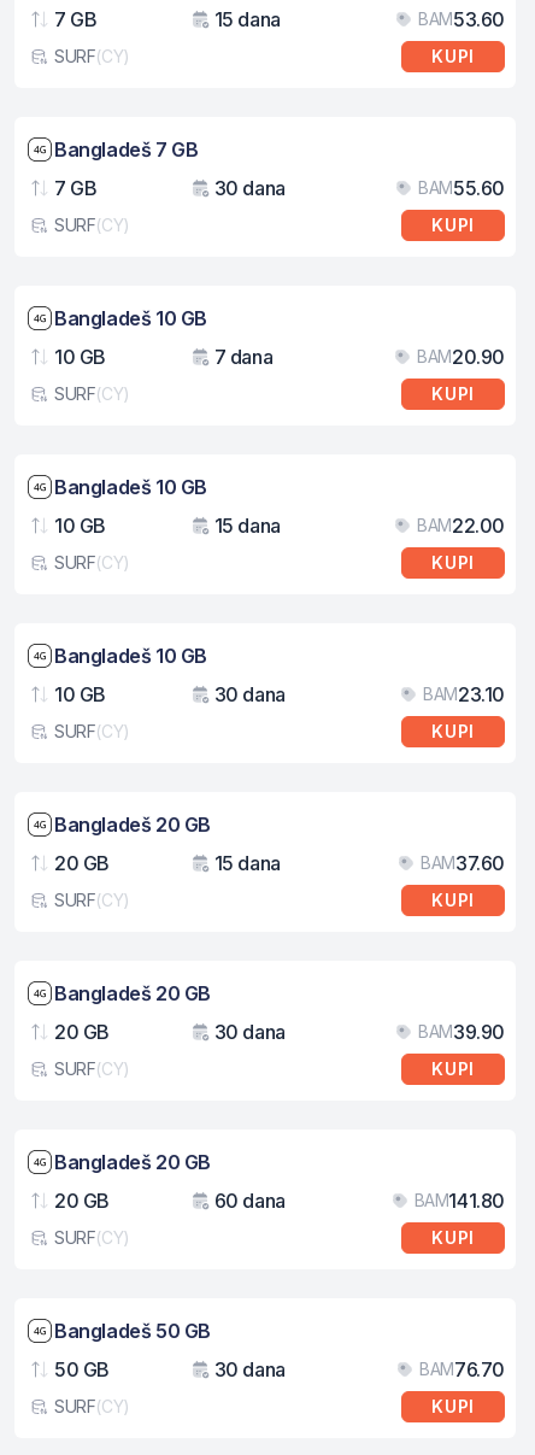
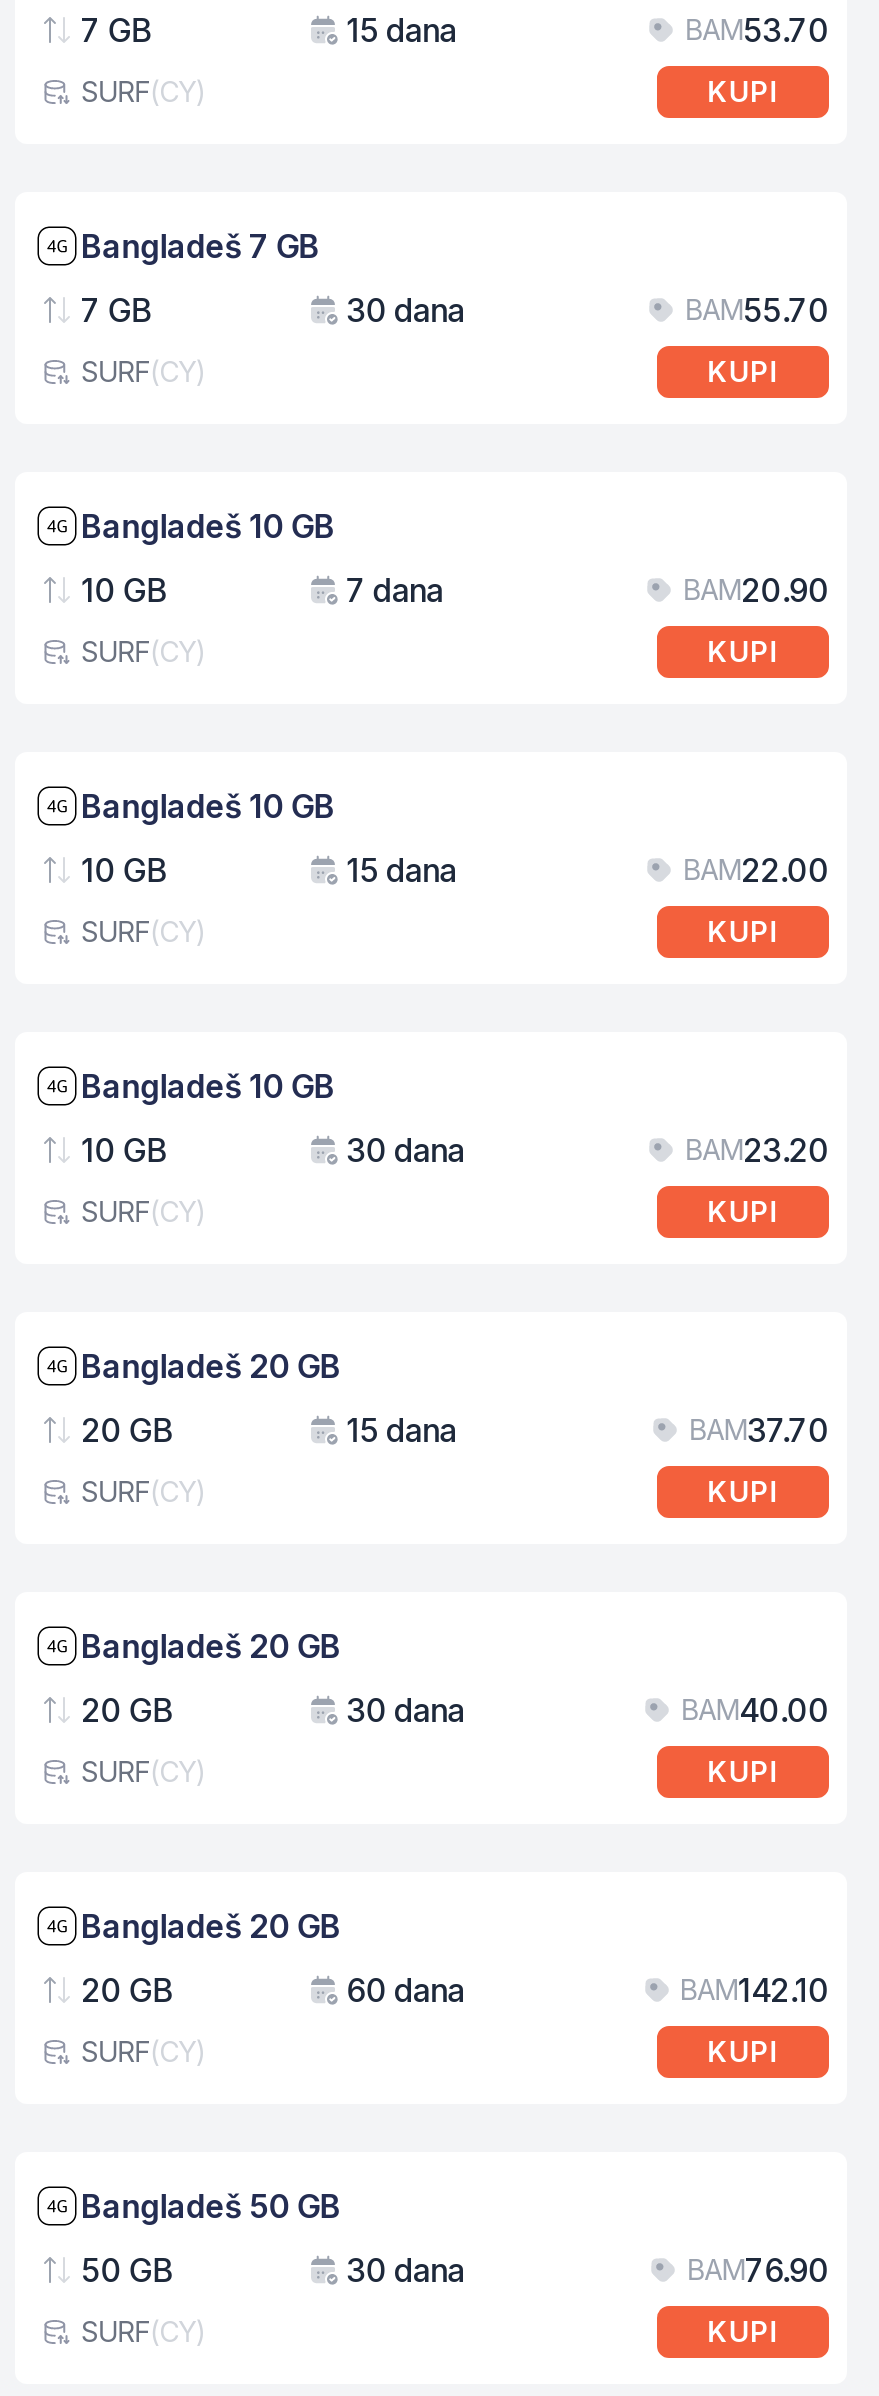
- BAM53.60
+ BAM53.70

- BAM55.60
+ BAM55.70

- BAM23.10
+ BAM23.20

- BAM37.60
+ BAM37.70

- BAM39.90
+ BAM40.00

- BAM141.80
+ BAM142.10

- BAM76.70
+ BAM76.90
